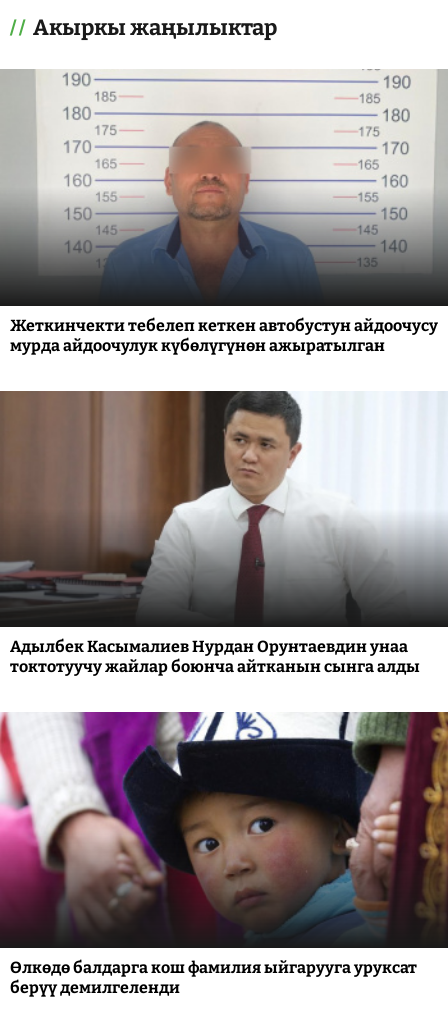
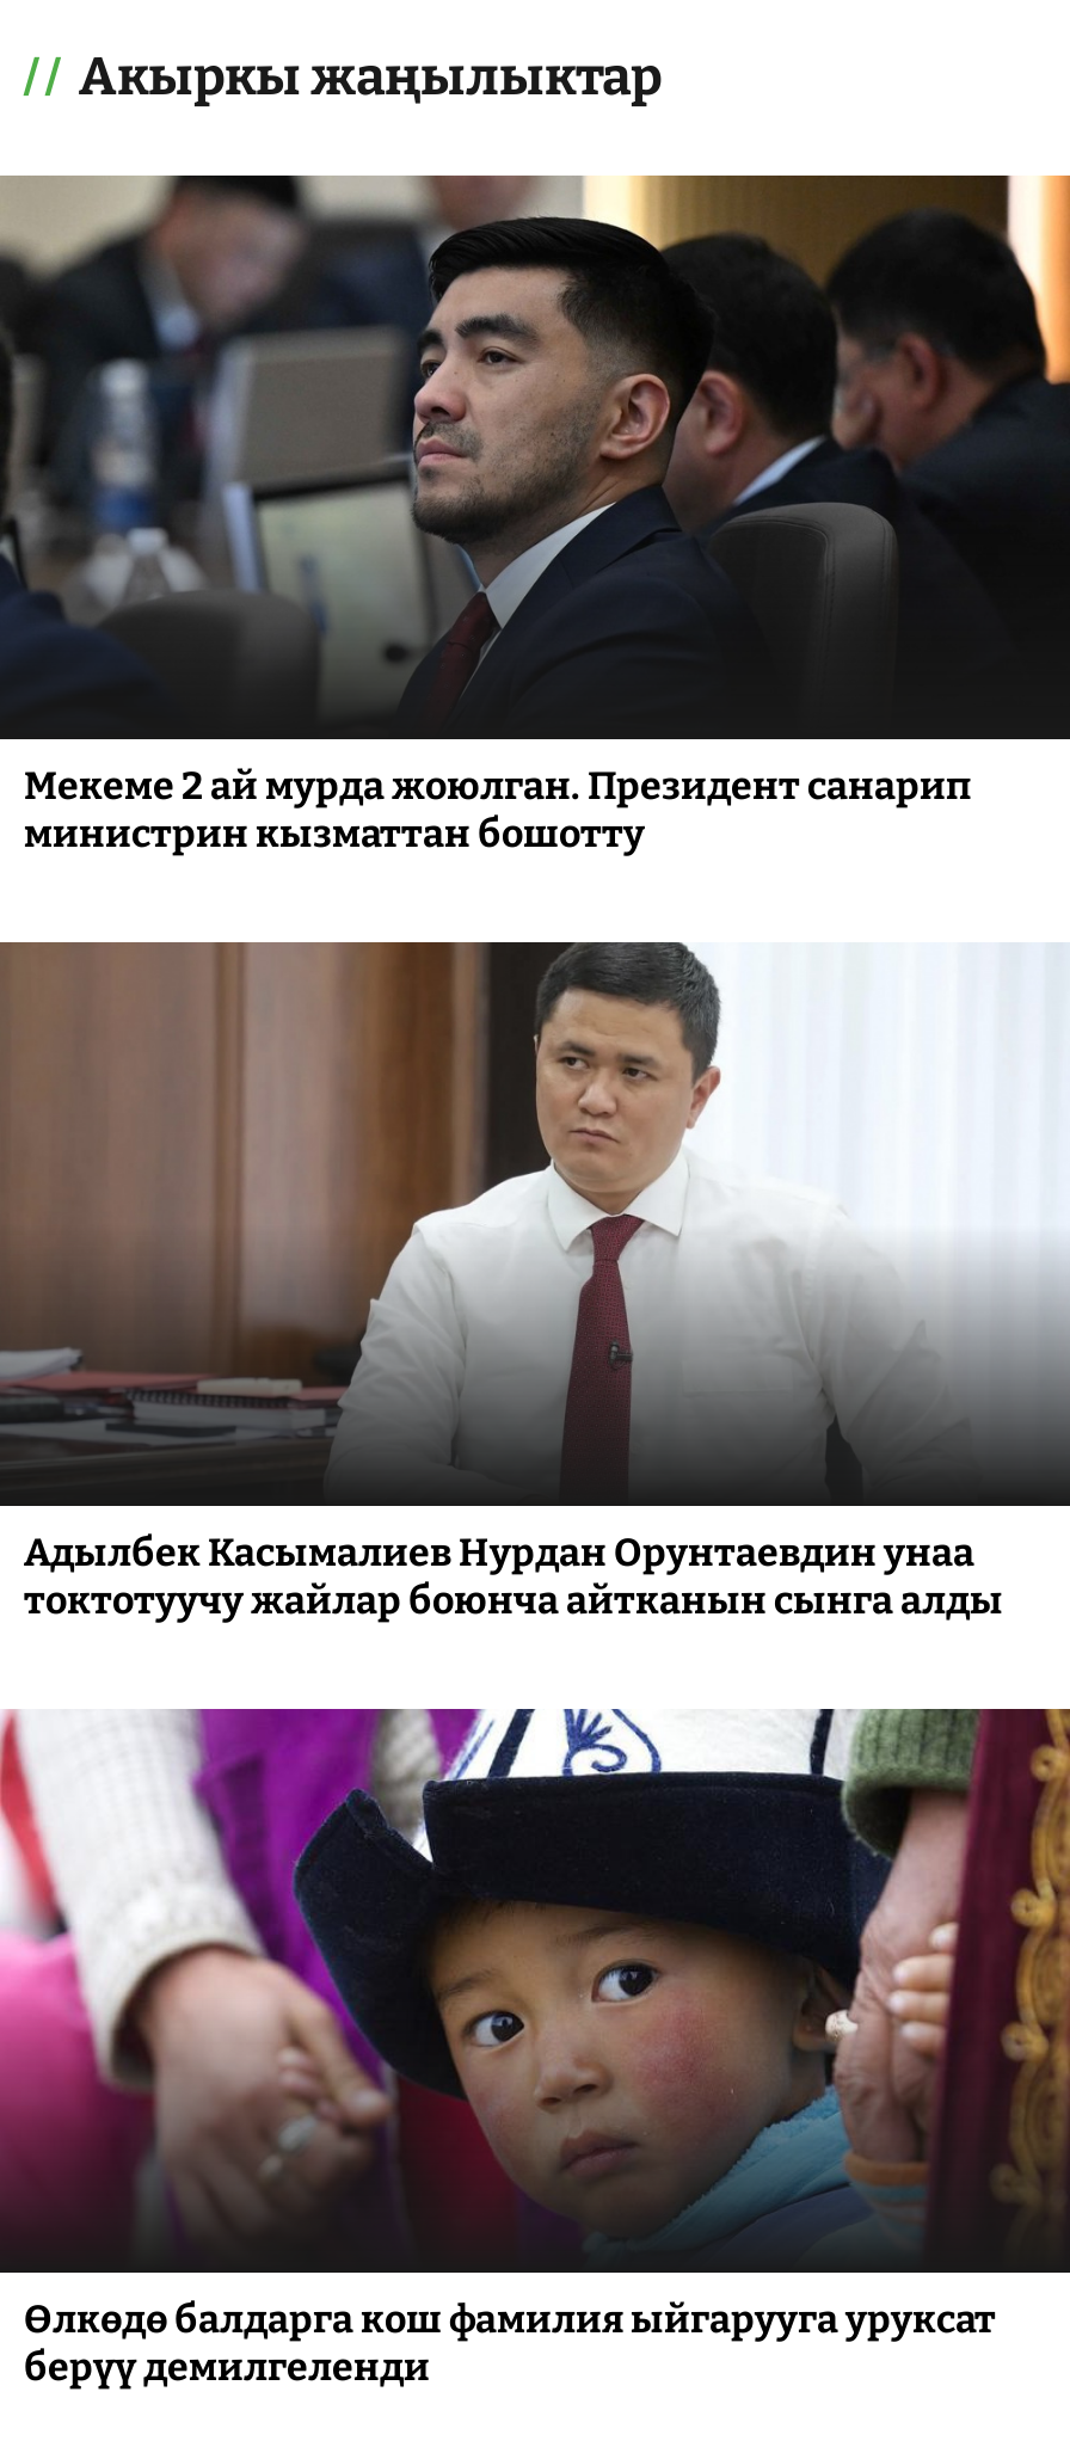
- [image]
- Жеткинчекти тебелеп кеткен автобустун айдоочусу
- мурда айдоочулук күбөлүгүнөн ажыратылган
+ [image]
+ Мекеме 2 ай мурда жоюлган. Президент санарип
+ министрин кызматтан бошотту
